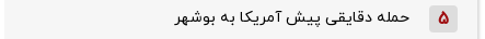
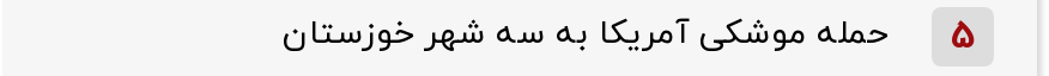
- حمله دقایقی پیش آمریکا به بوشهر
+ حمله موشکی آمریکا به سه شهر خوزستان
